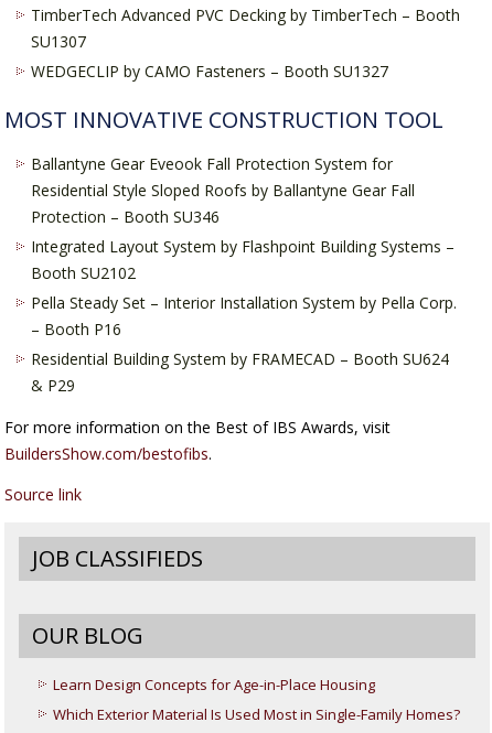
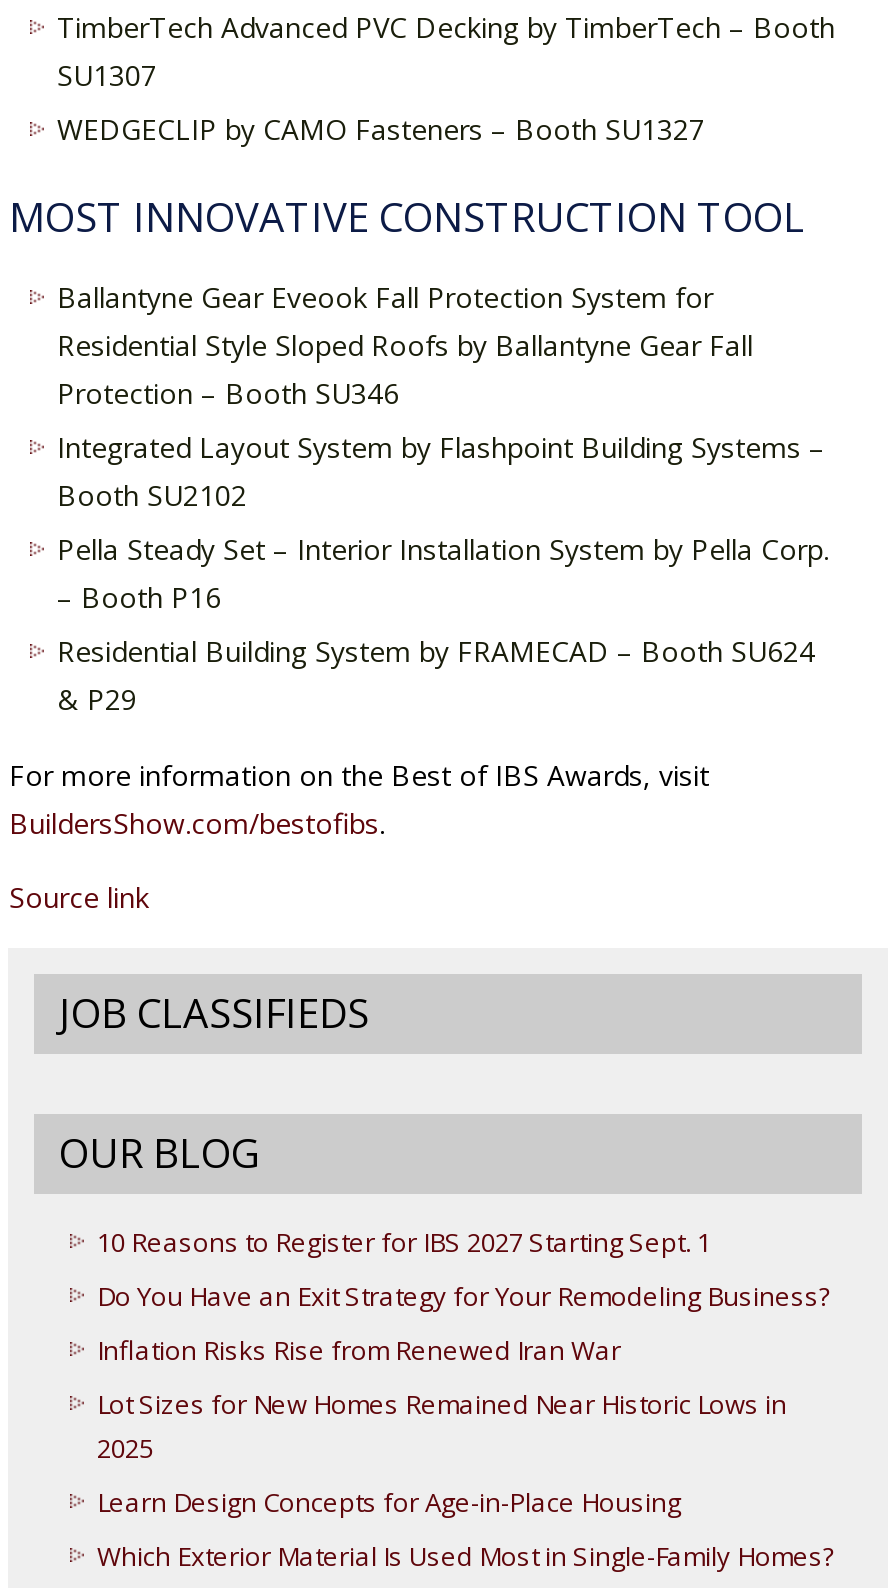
+ 10 Reasons to Register for IBS 2027 Starting Sept. 1
+ Do You Have an Exit Strategy for Your Remodeling Business?
+ Inflation Risks Rise from Renewed Iran War
+ Lot Sizes for New Homes Remained Near Historic Lows in
+ 2025
